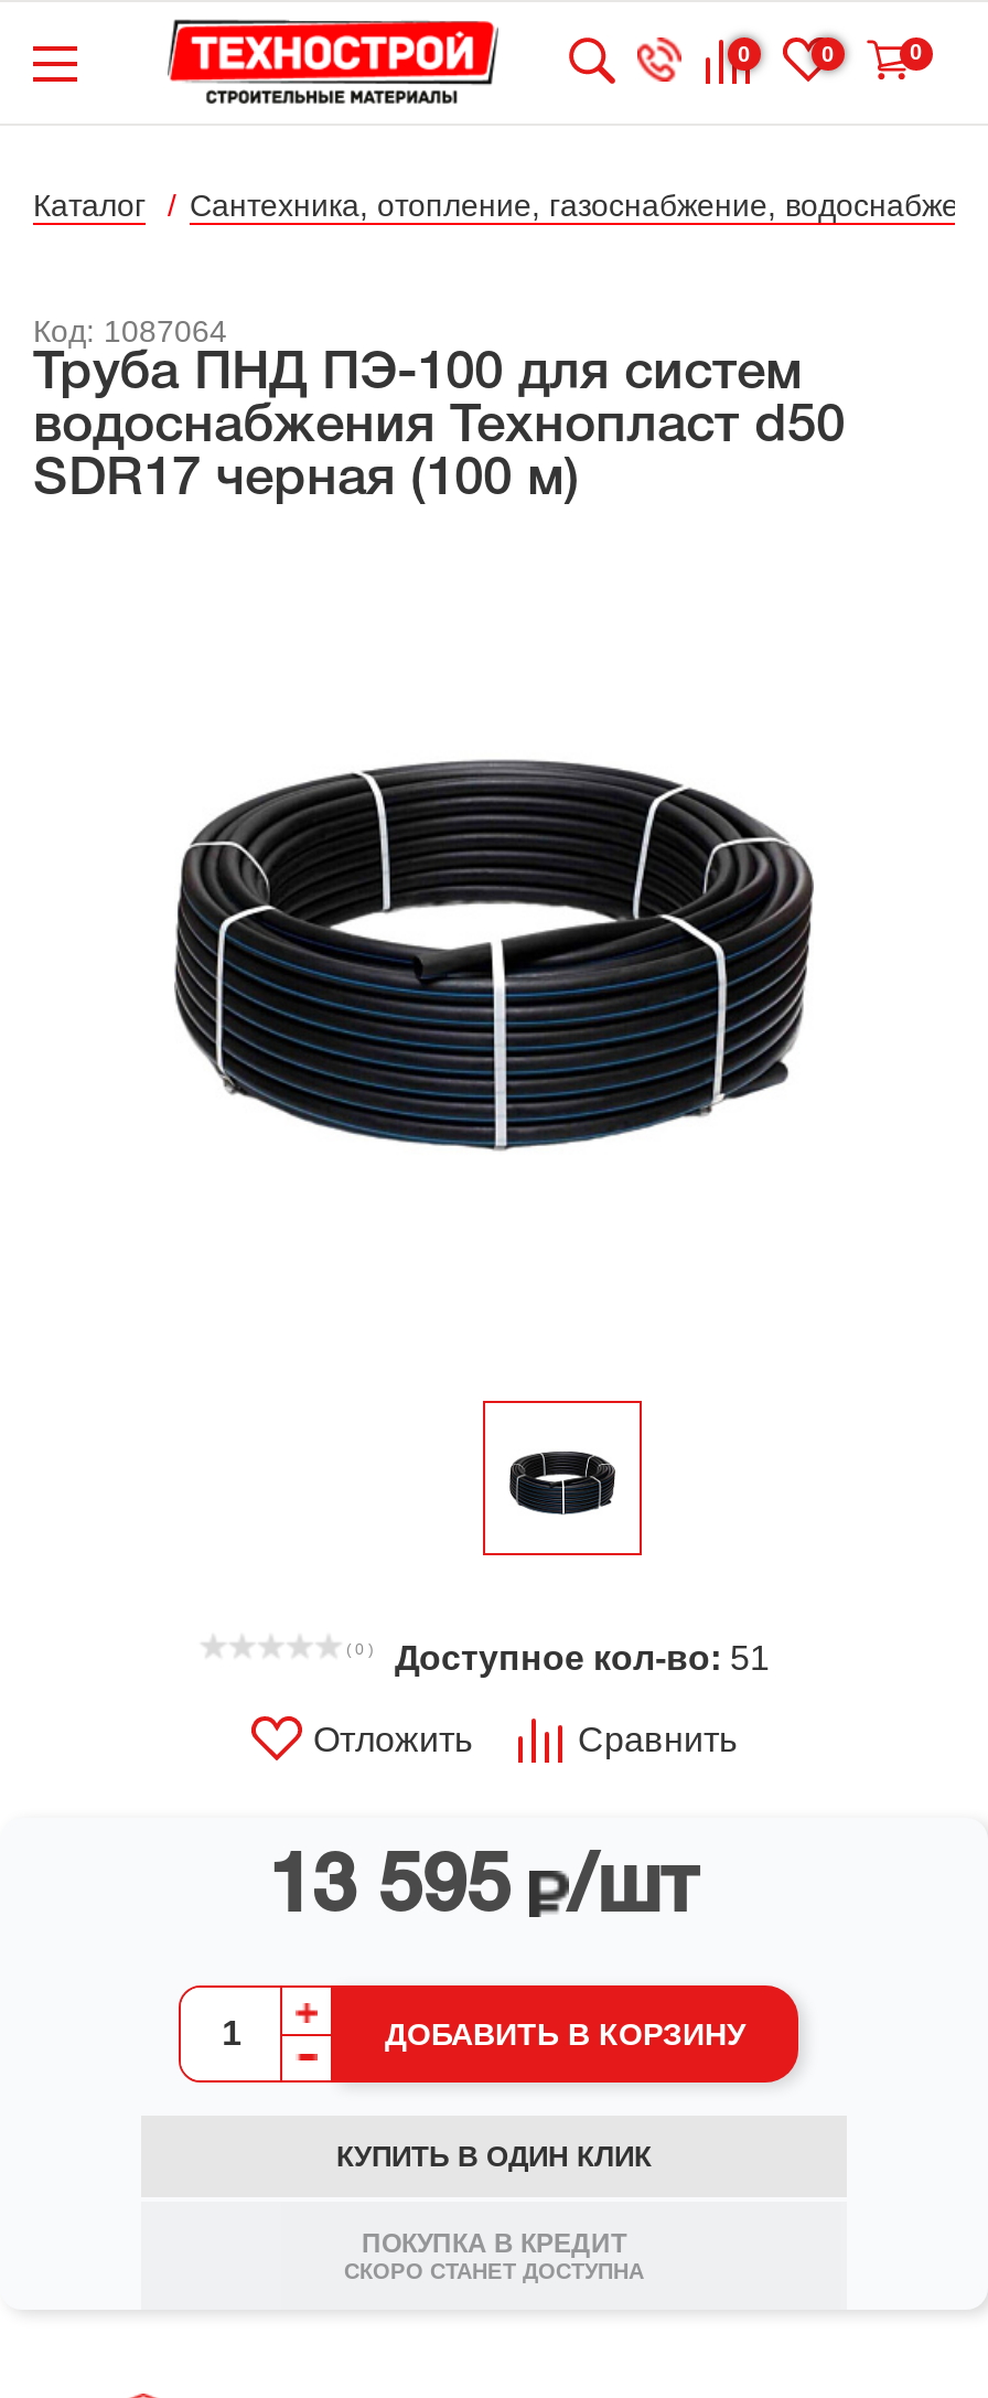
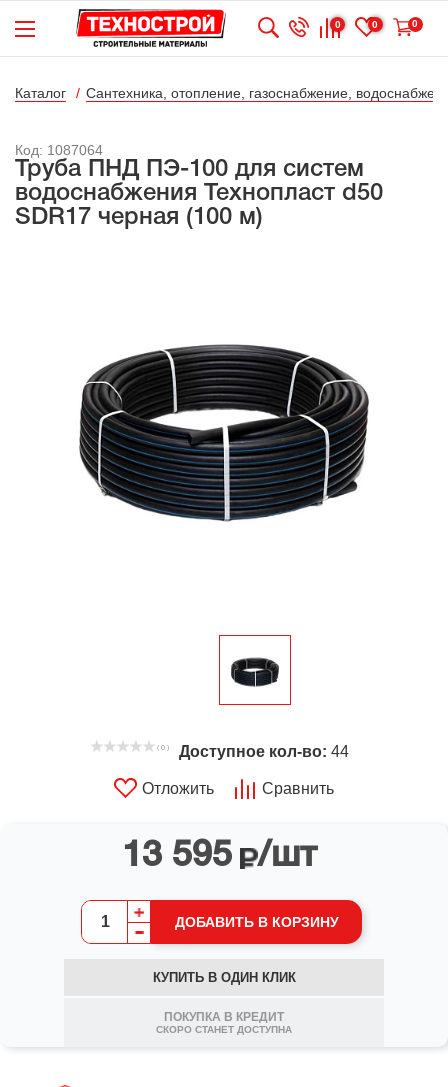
- Доступное кол-во: 51
+ Доступное кол-во: 44
